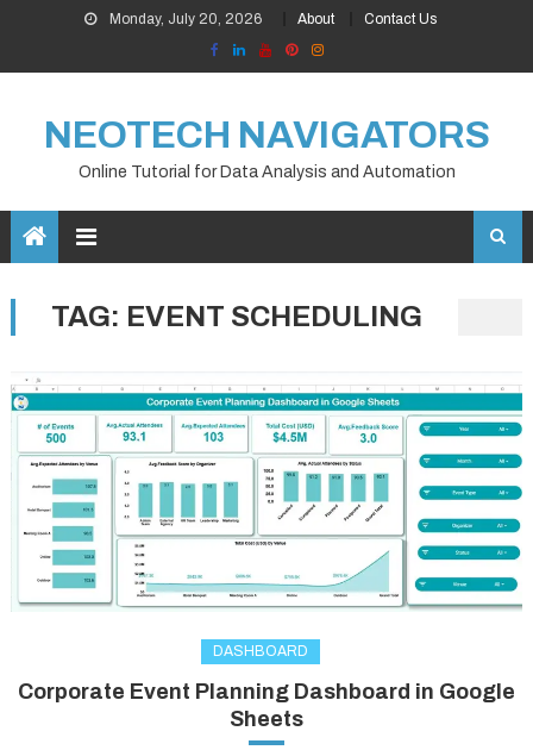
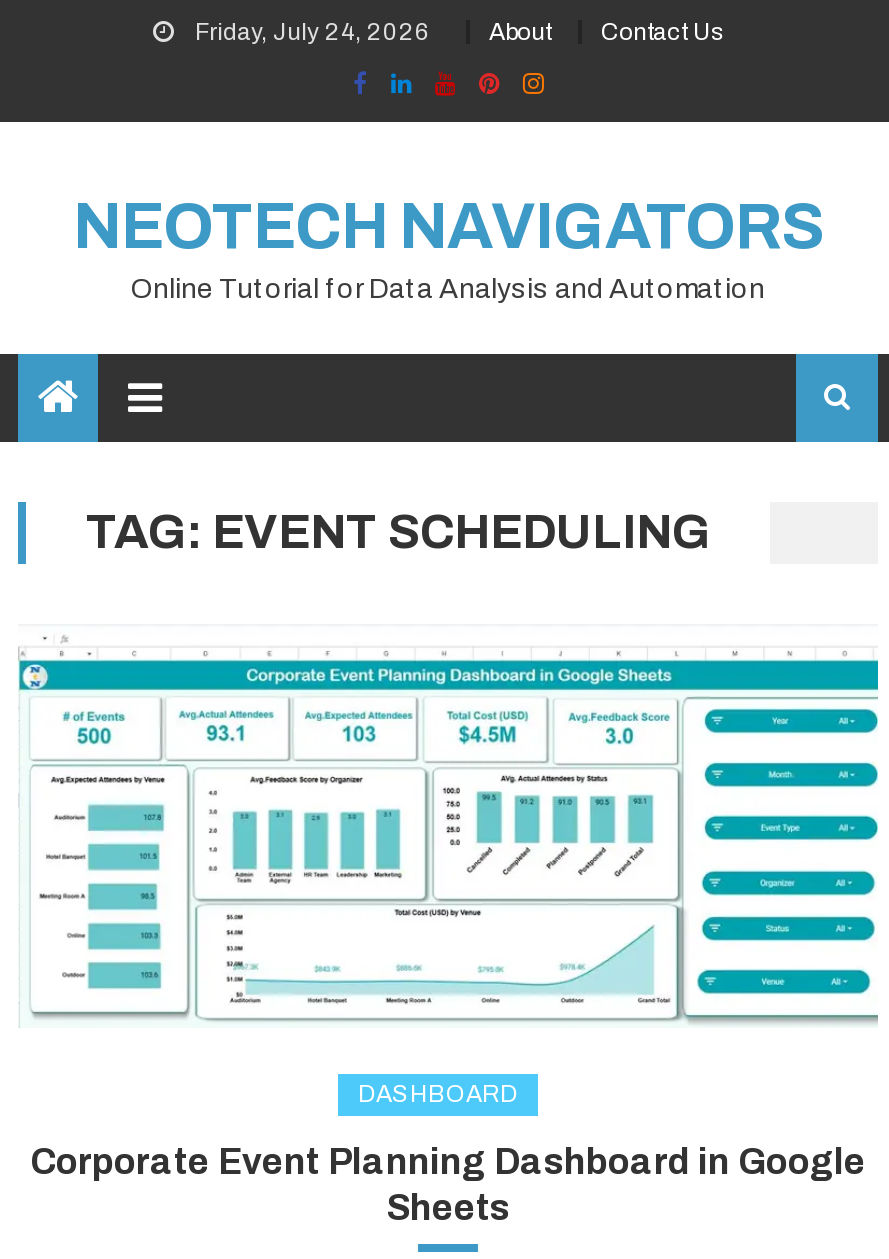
- Monday, July 20, 2026
+ Friday, July 24, 2026
